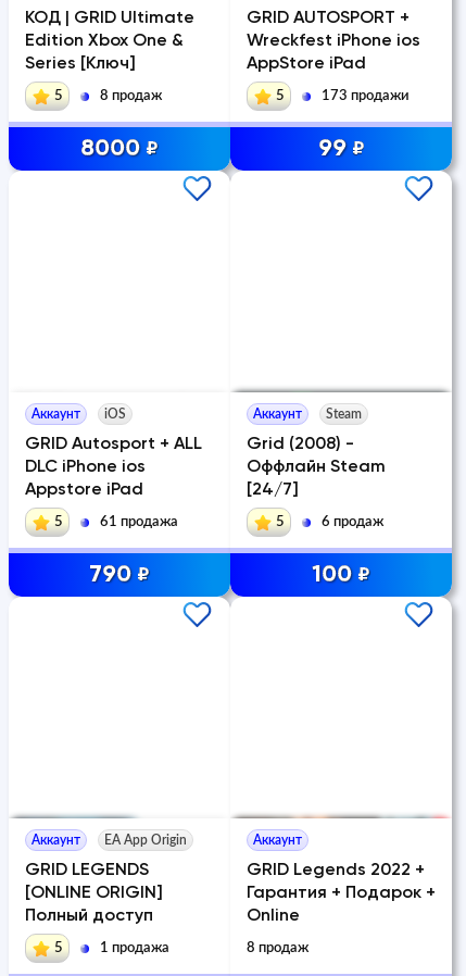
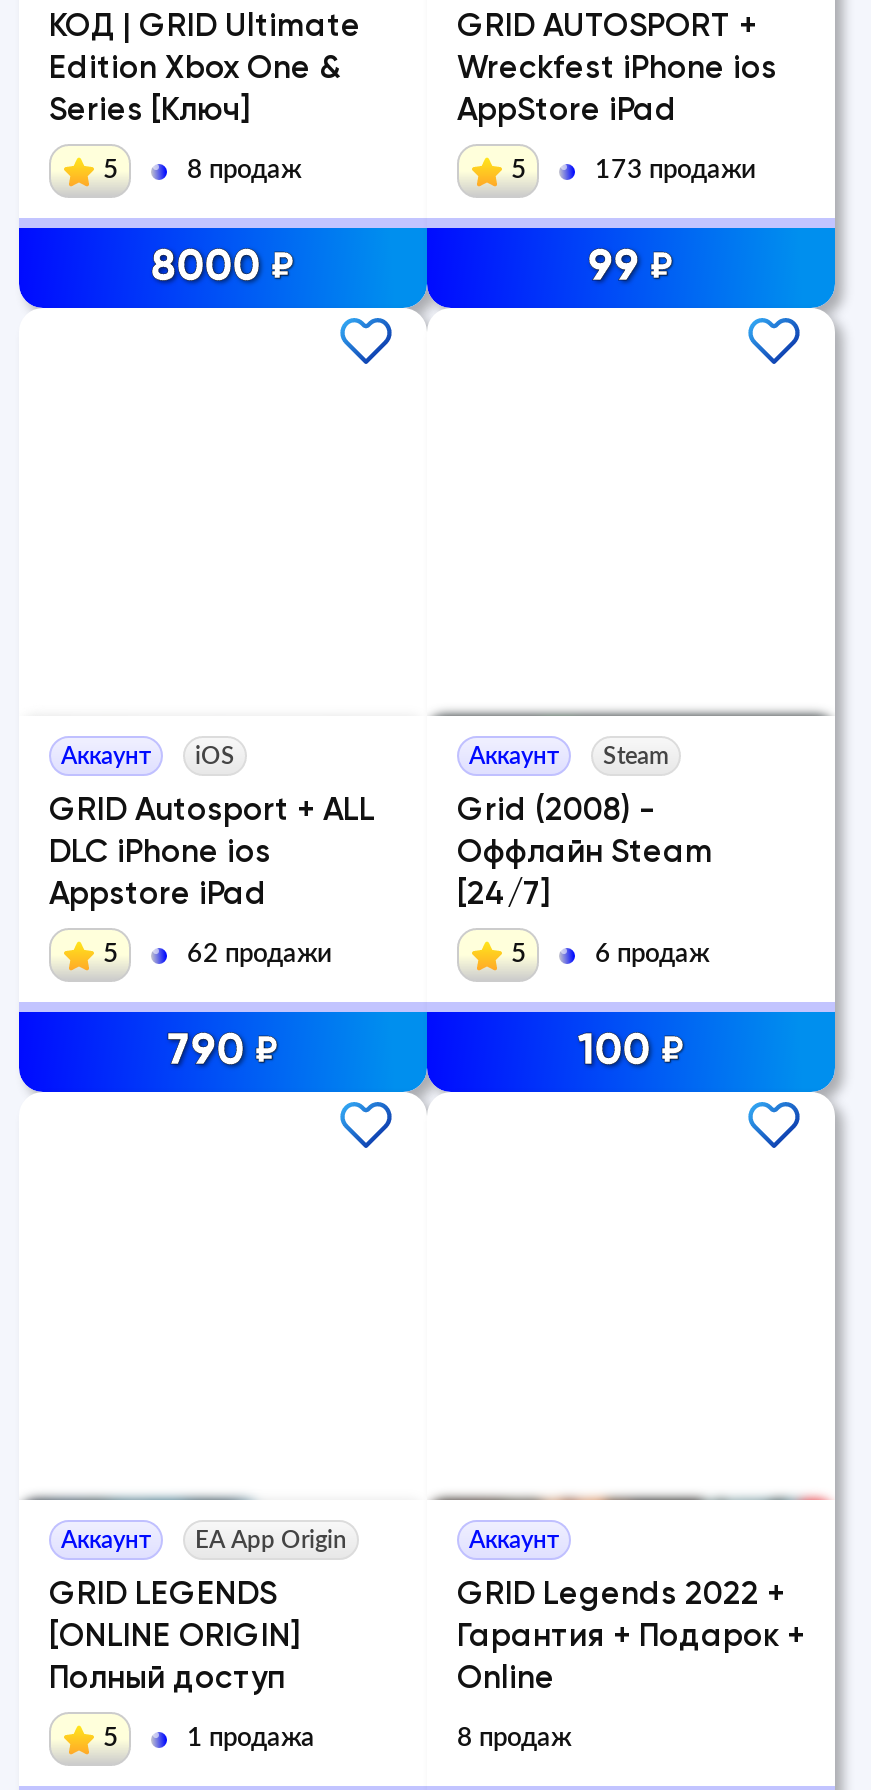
- 61 продажа
+ 62 продажи
